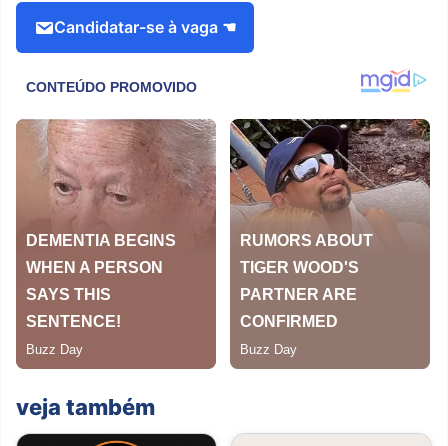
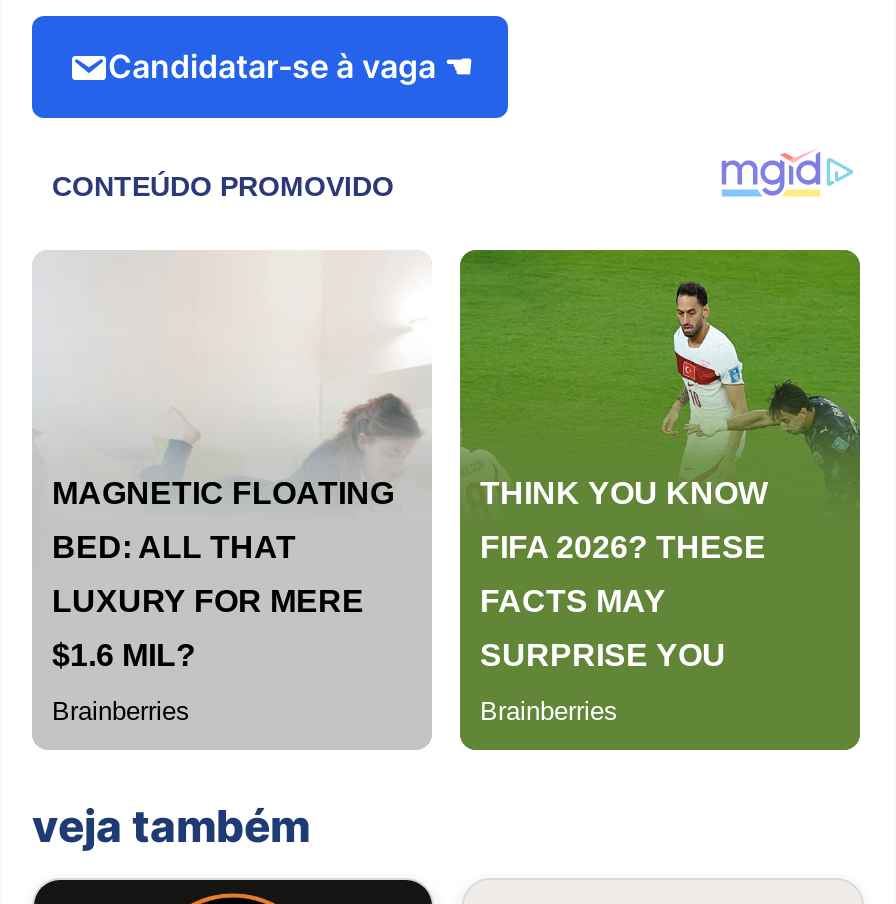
- [image]
+ [image]

- [image]
+ [image]
